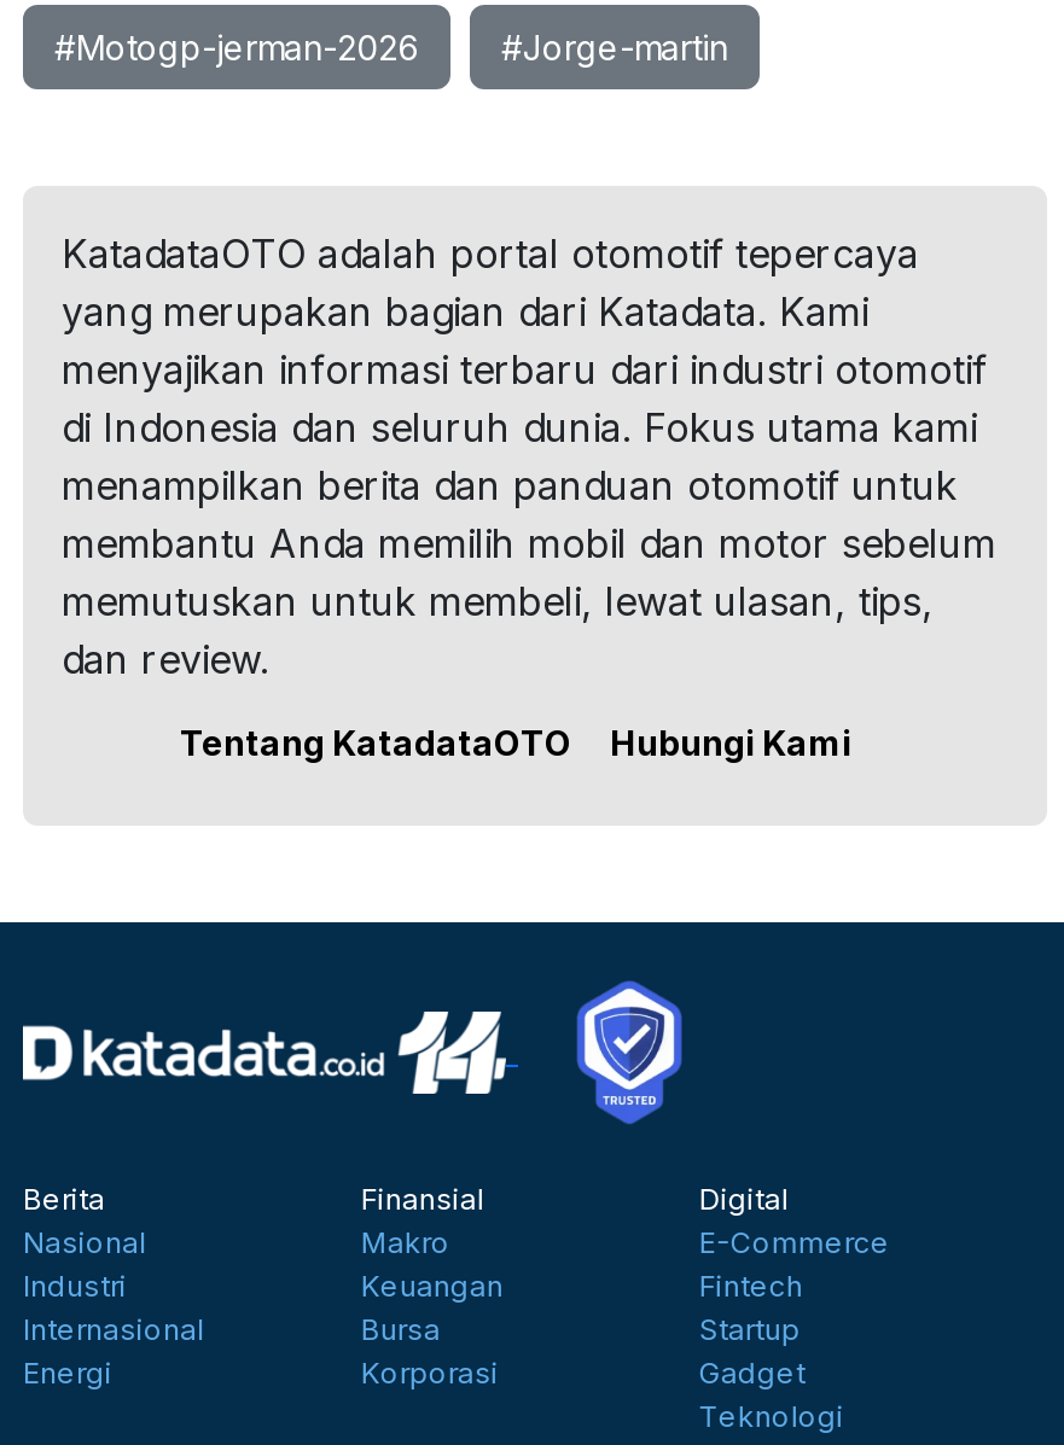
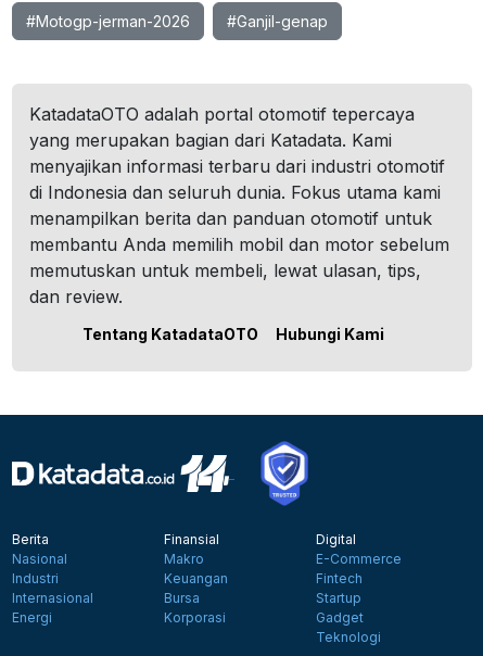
- #Jorge-martin
+ #Ganjil-genap
